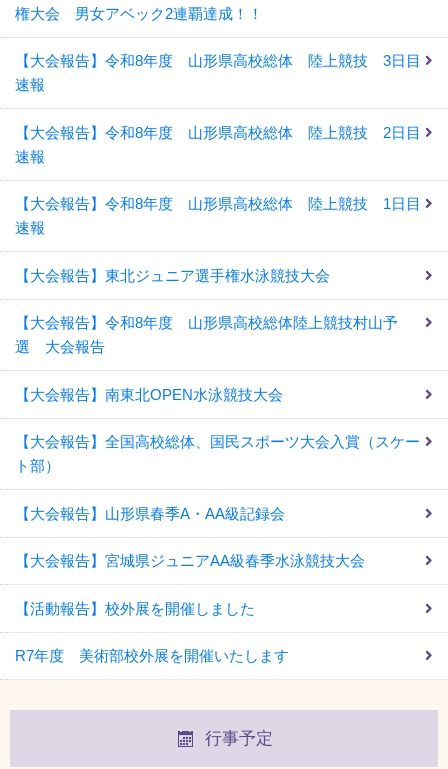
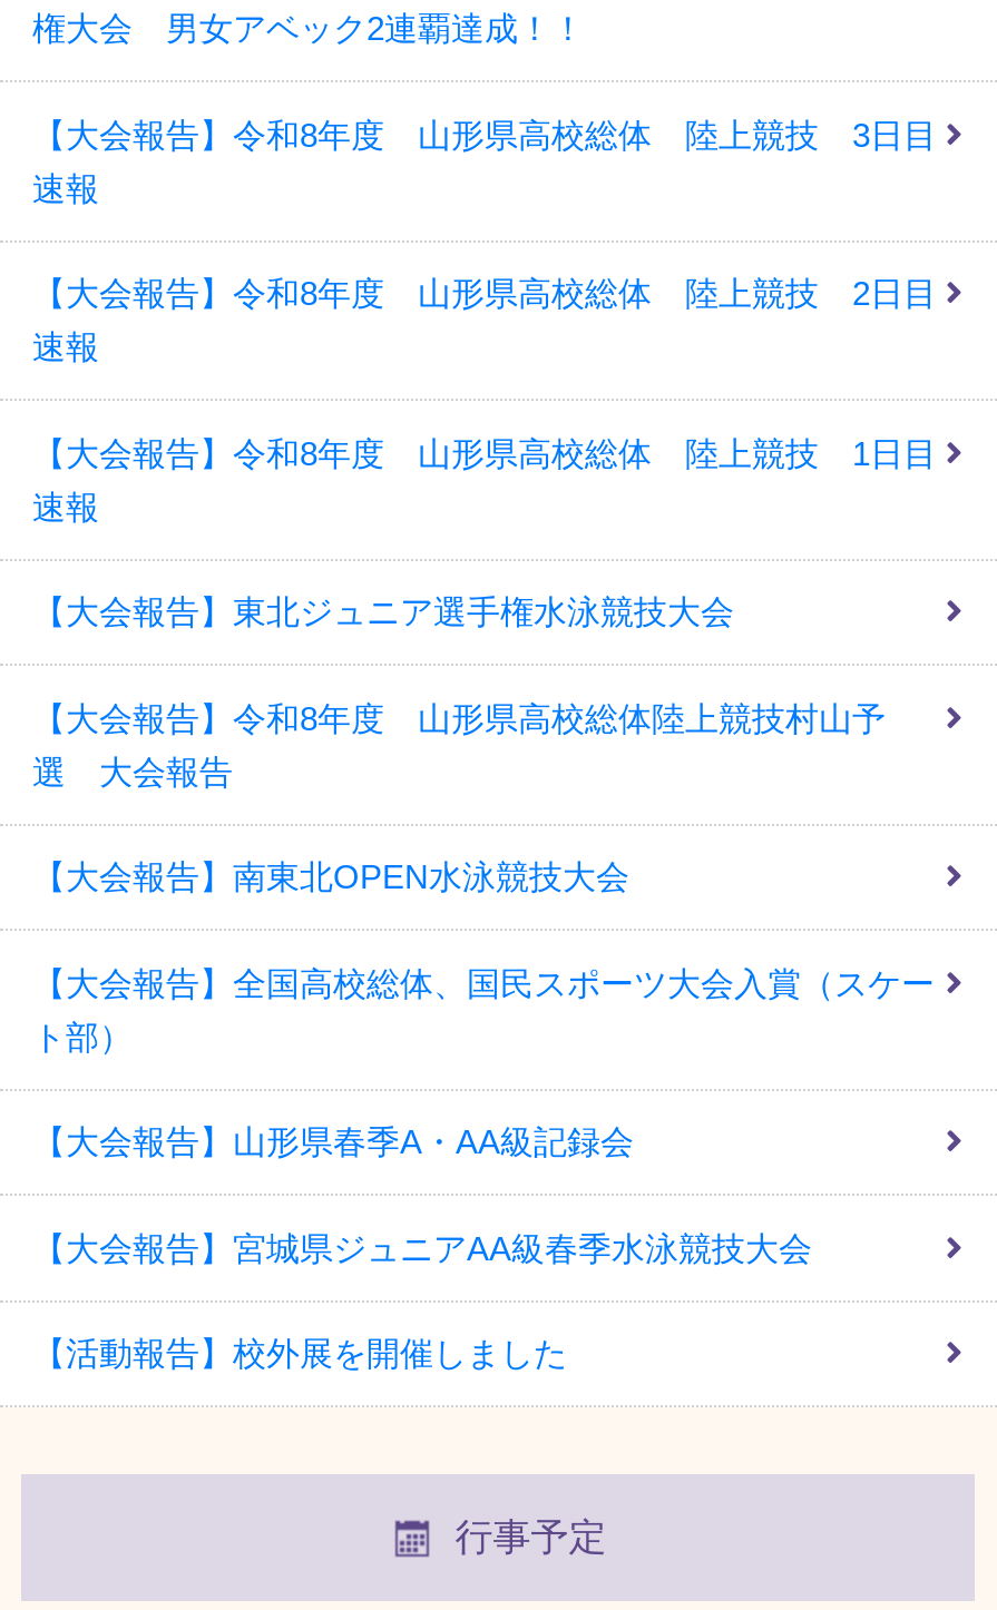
- R7年度 美術部校外展を開催いたします
